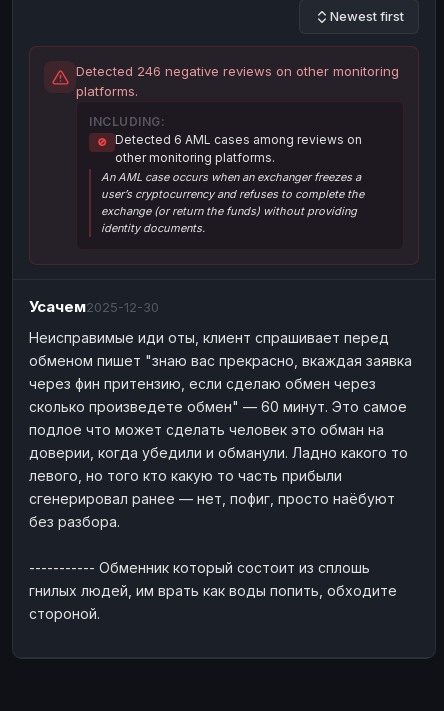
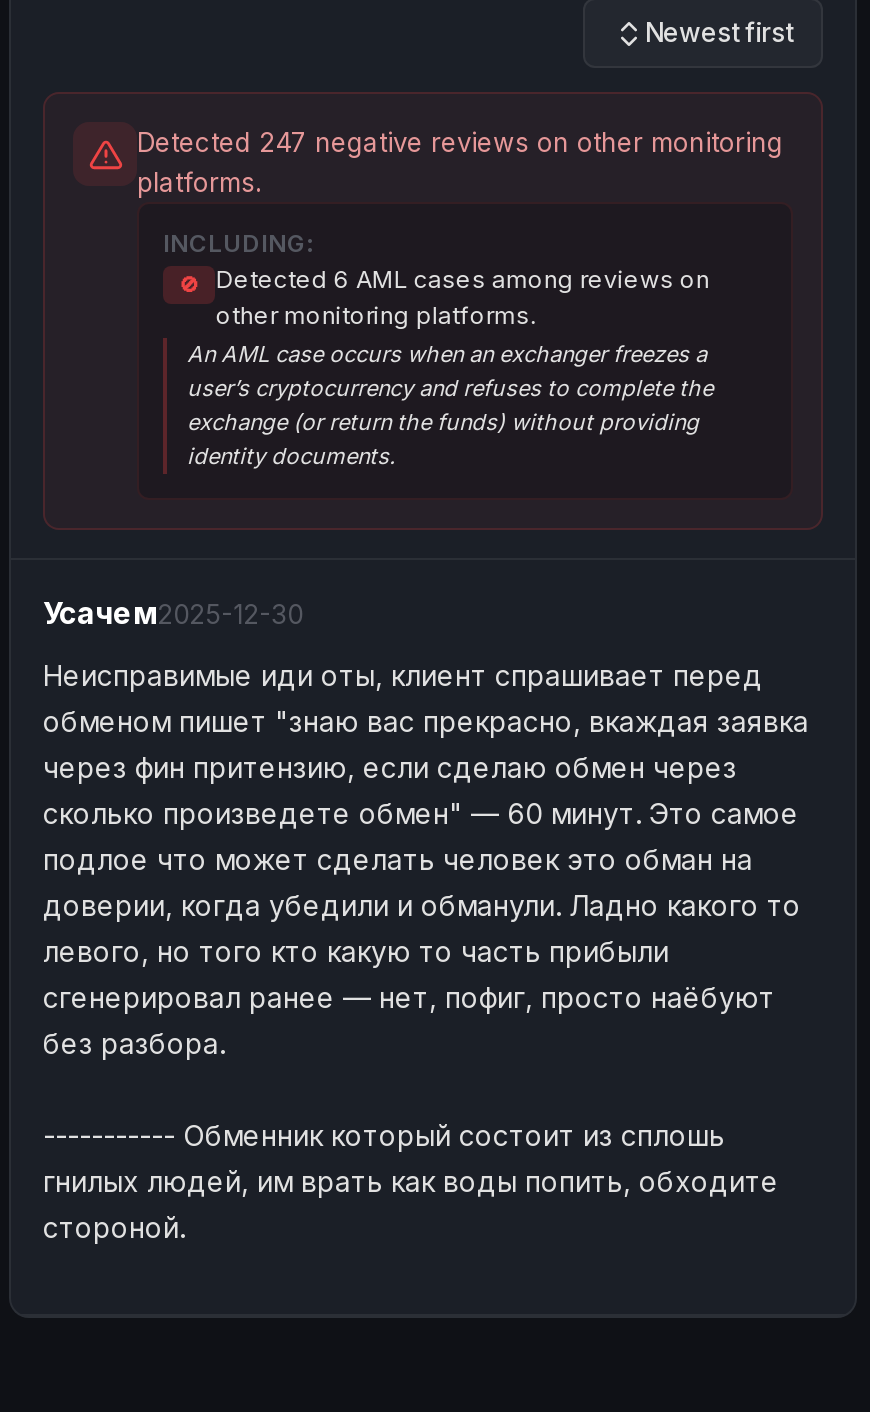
- Detected 246 negative reviews on other monitoring
+ Detected 247 negative reviews on other monitoring
